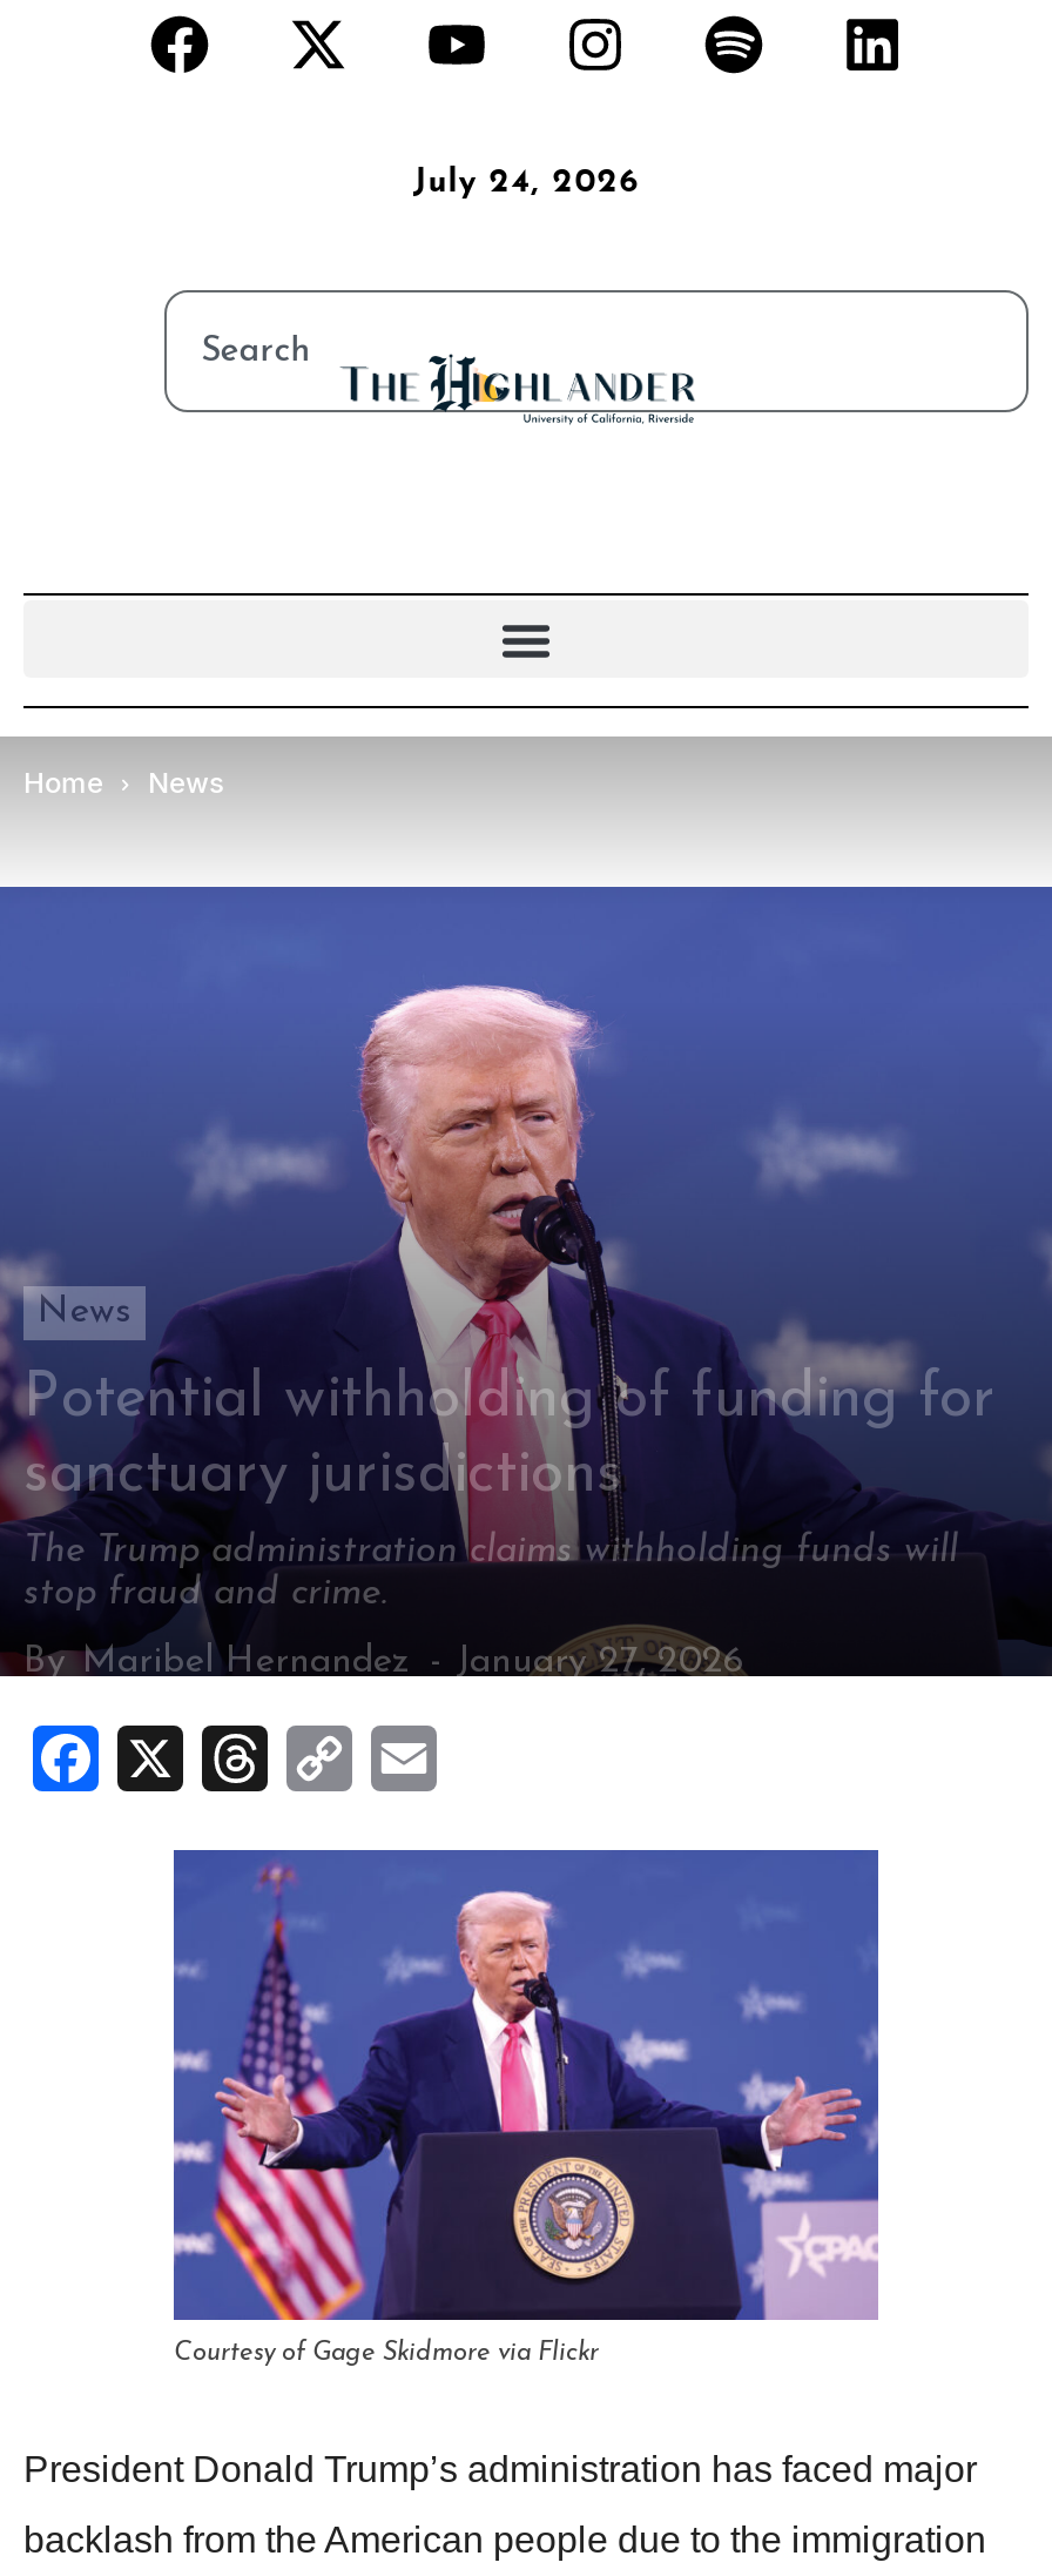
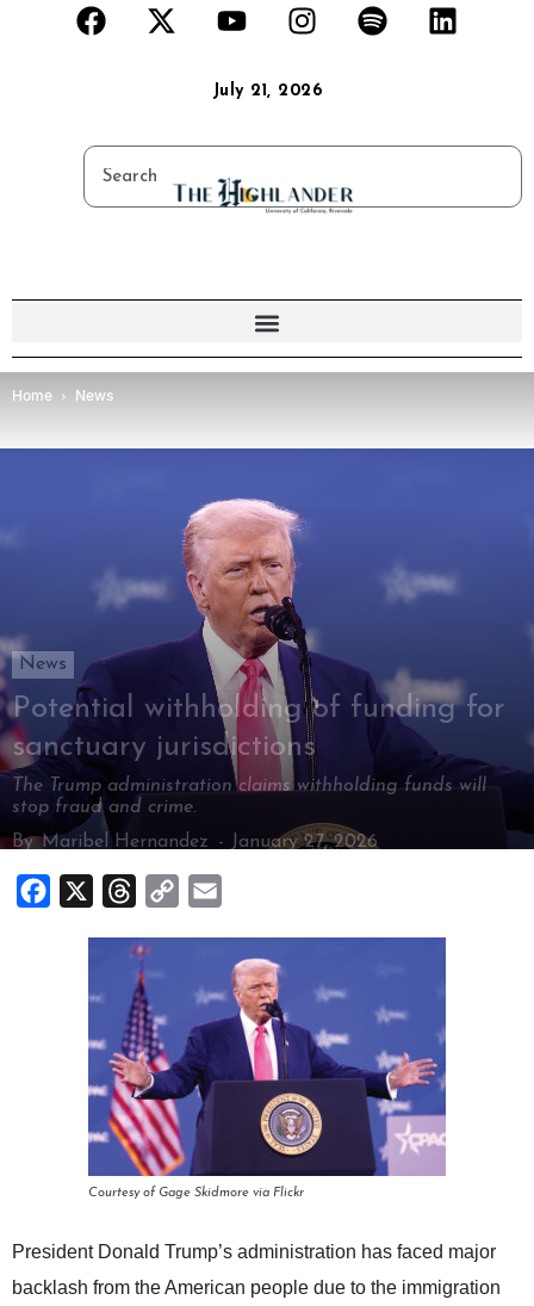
- July 24, 2026
+ July 21, 2026
